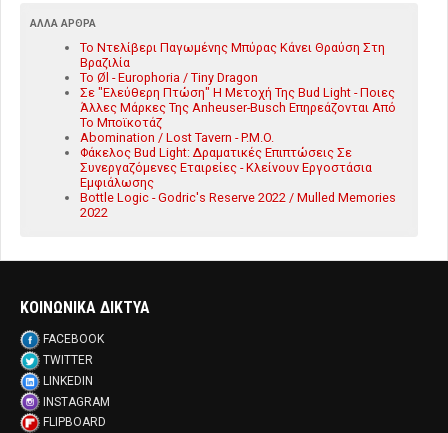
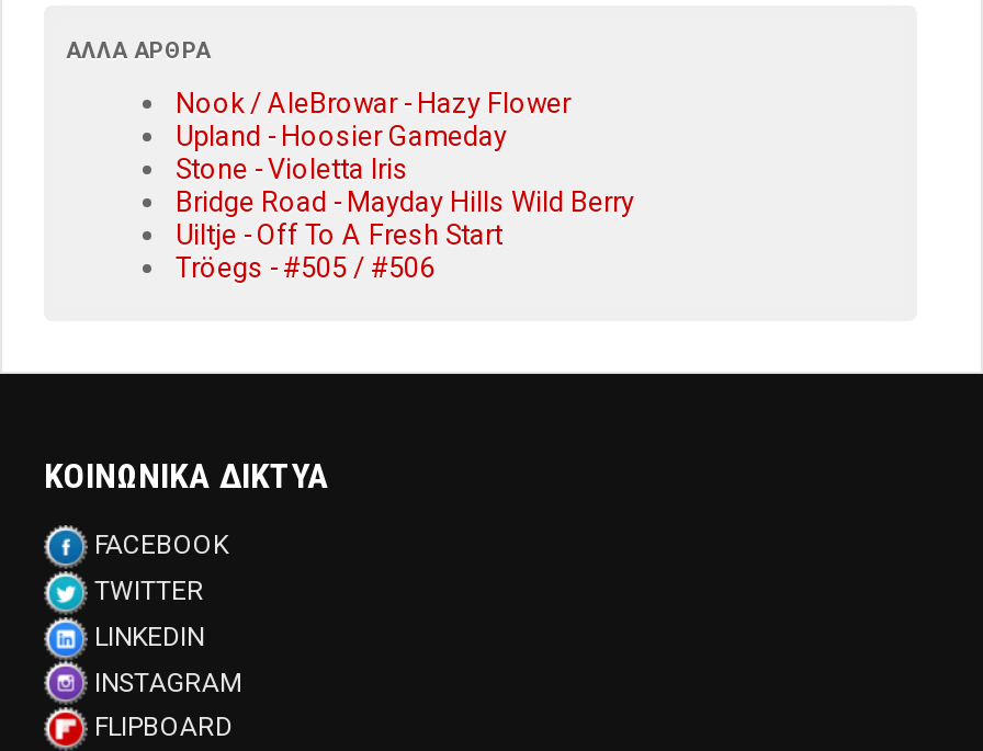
- Το Ντελίβερι Παγωμένης Μπύρας Κάνει Θραύση Στη
- Βραζιλία
- To Øl - Europhoria / Tiny Dragon
- Σε "Ελεύθερη Πτώση" Η Μετοχή Της Bud Light - Ποιες
- Άλλες Μάρκες Της Anheuser-Busch Επηρεάζονται Από
- Το Μποϊκοτάζ
- Abomination / Lost Tavern - P.M.O.
- Φάκελος Bud Light: Δραματικές Επιπτώσεις Σε
- Συνεργαζόμενες Εταιρείες - Κλείνουν Εργοστάσια
- Εμφιάλωσης
- Bottle Logic - Godric's Reserve 2022 / Mulled Memories
- 2022
+ Nook / AleBrowar - Hazy Flower
+ Upland - Hoosier Gameday
+ Stone - Violetta Iris
+ Bridge Road - Mayday Hills Wild Berry
+ Uiltje - Off To A Fresh Start
+ Tröegs - #505 / #506
